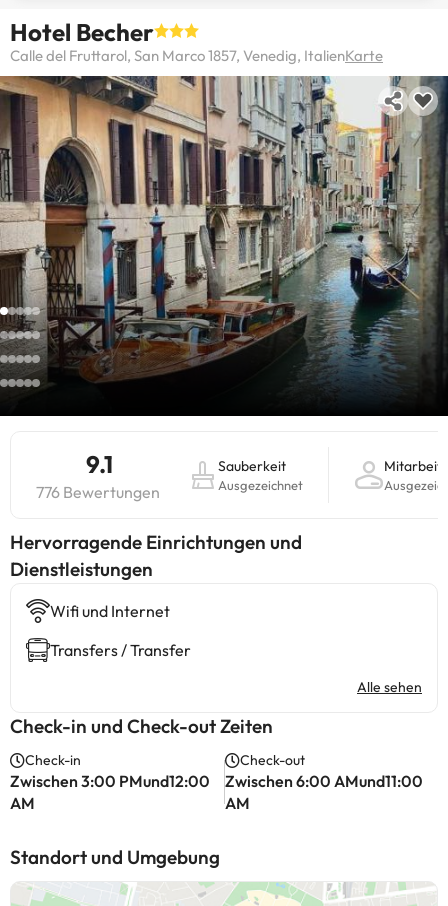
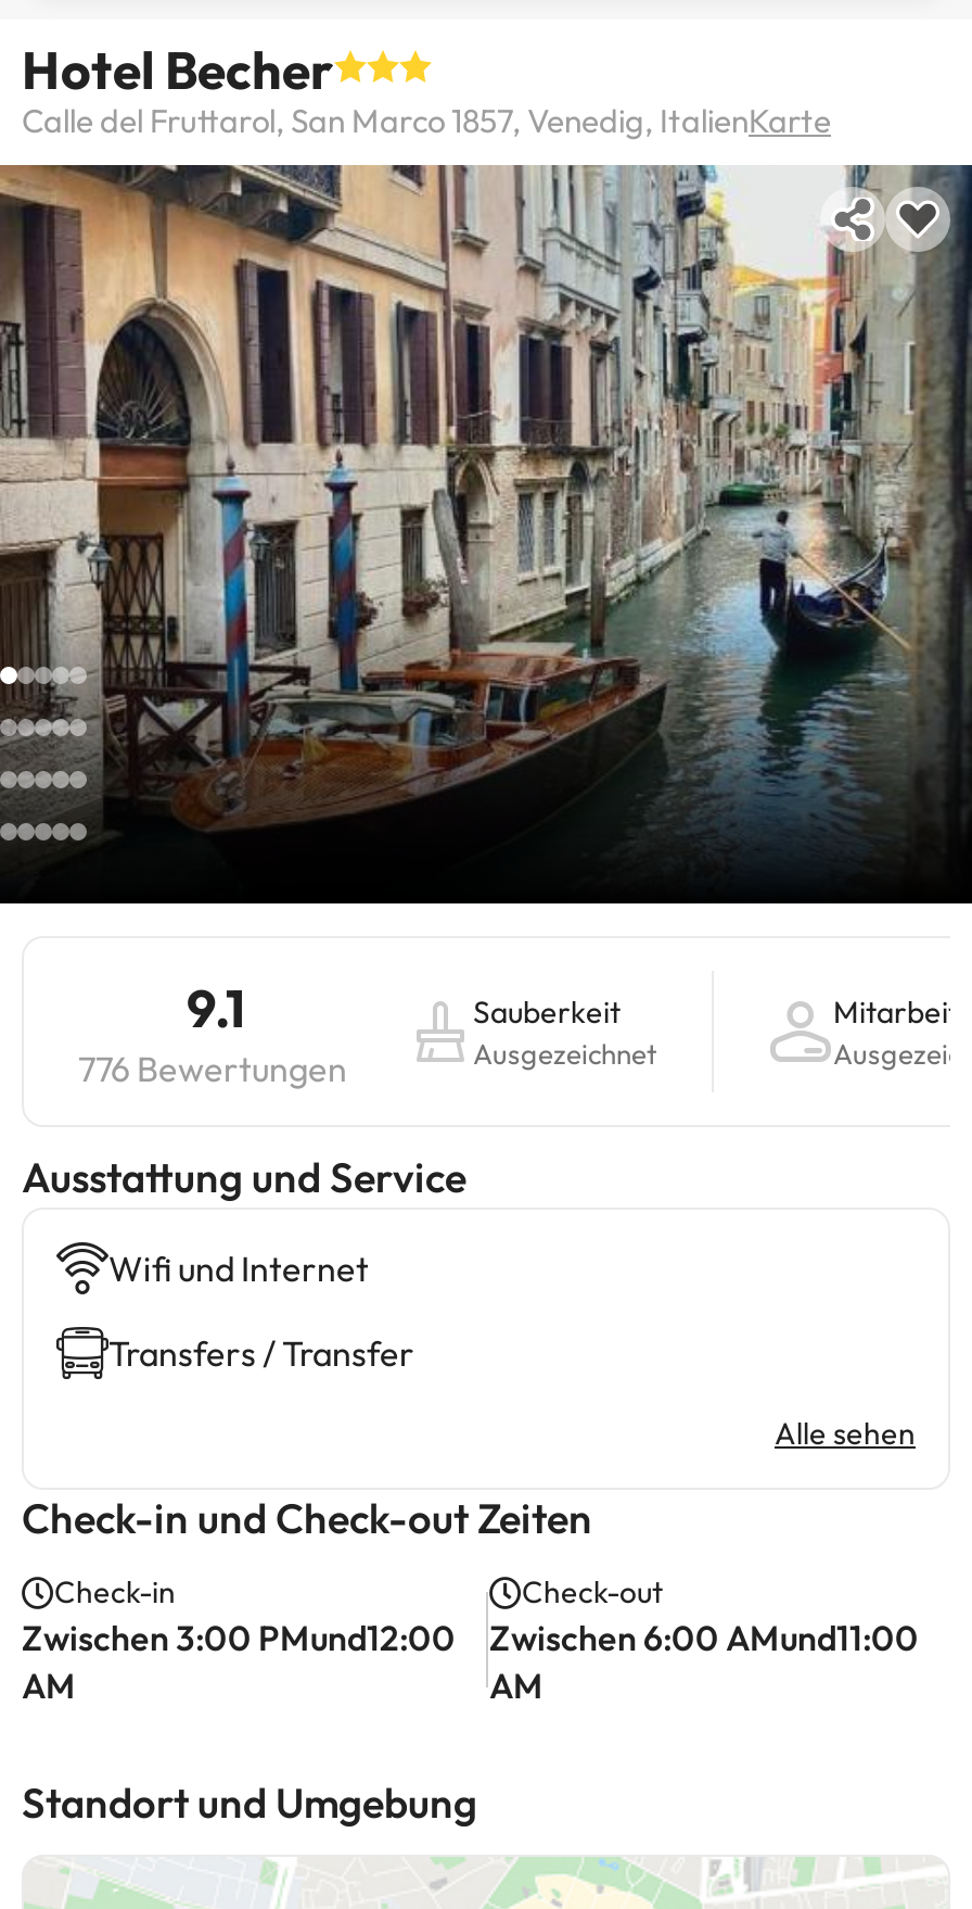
- Hervorragende Einrichtungen und
- Dienstleistungen
+ Ausstattung und Service
